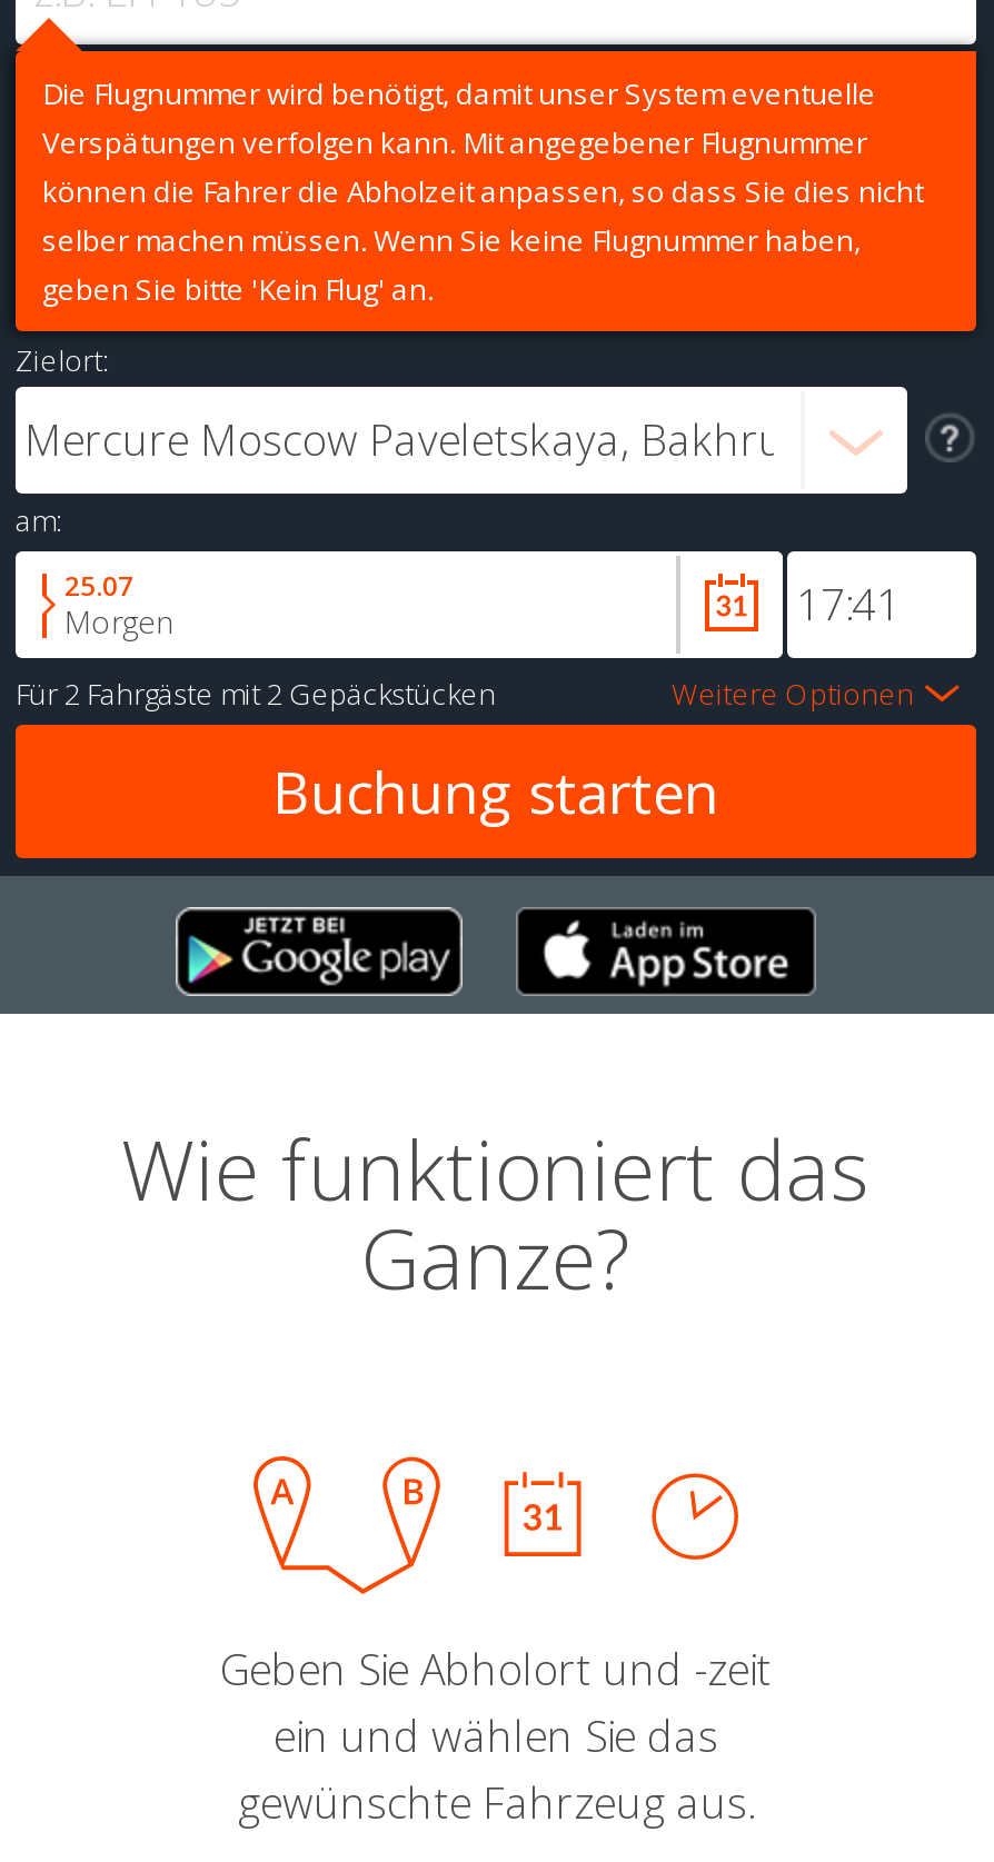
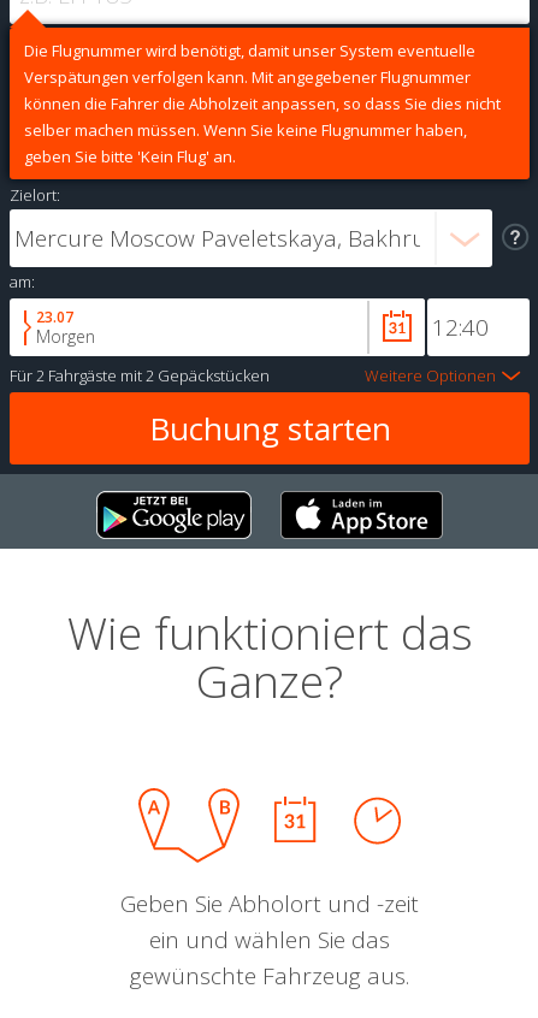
- 25.07
+ 23.07
